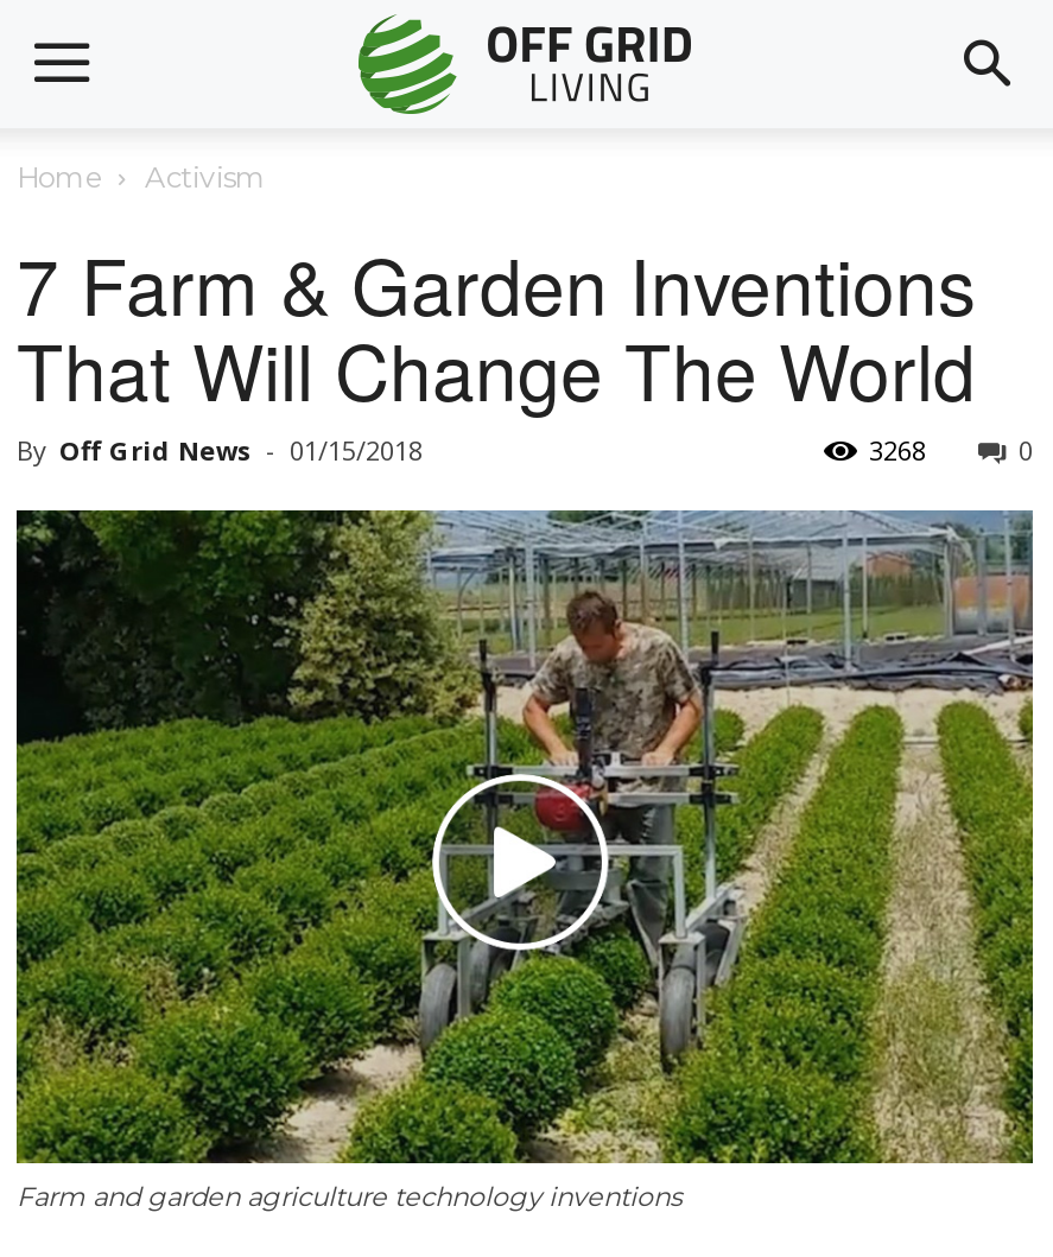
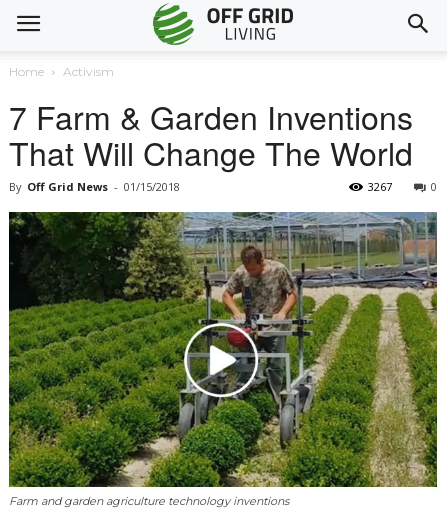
- 3268
+ 3267
